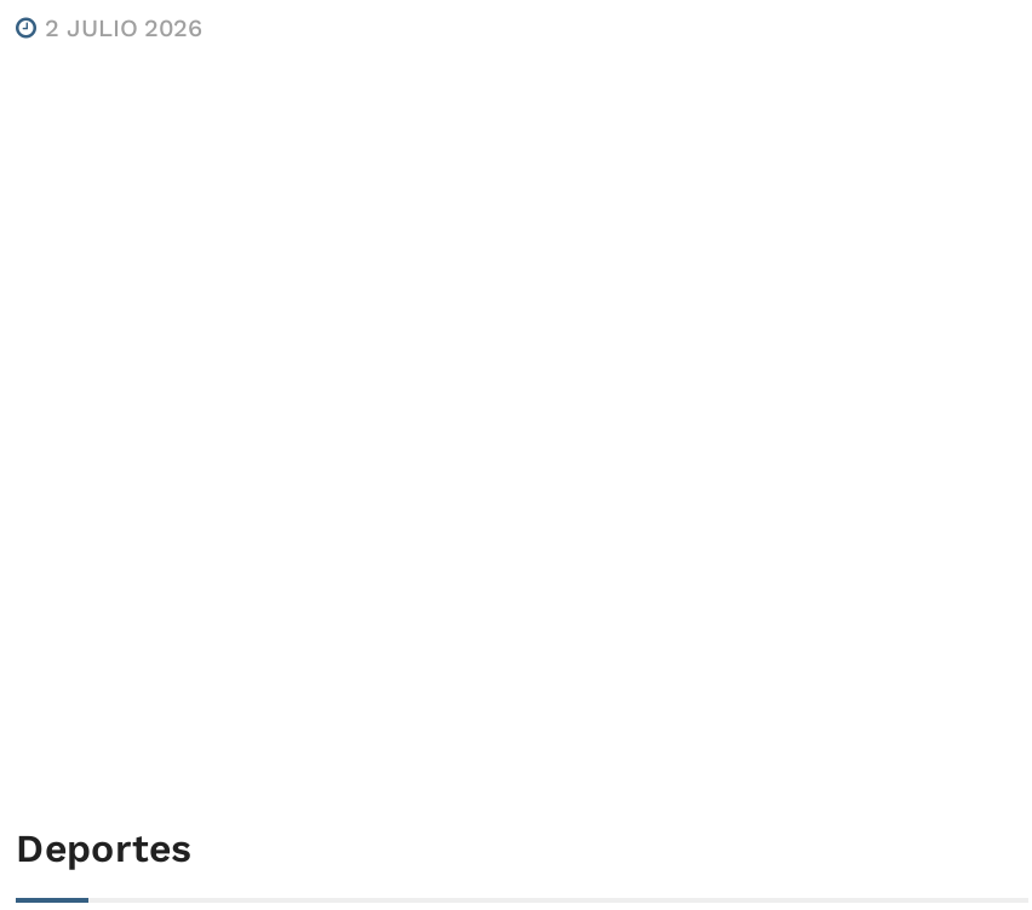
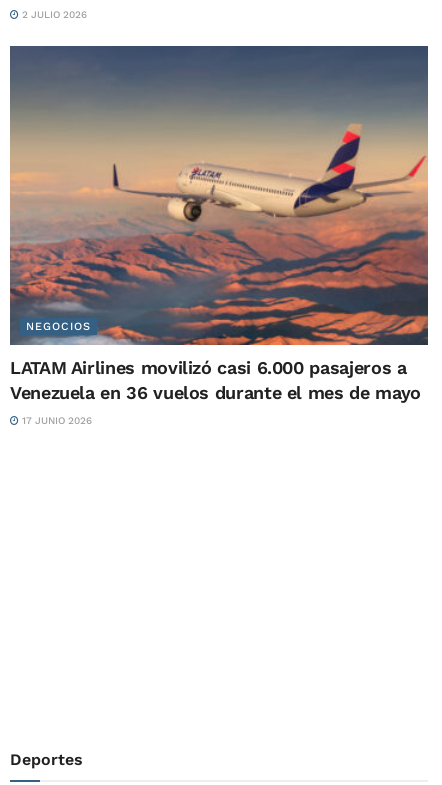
+ [image]
+ NEGOCIOS
+ LATAM Airlines movilizó casi 6.000 pasajeros a
+ Venezuela en 36 vuelos durante el mes de mayo
+ 17 JUNIO 2026
